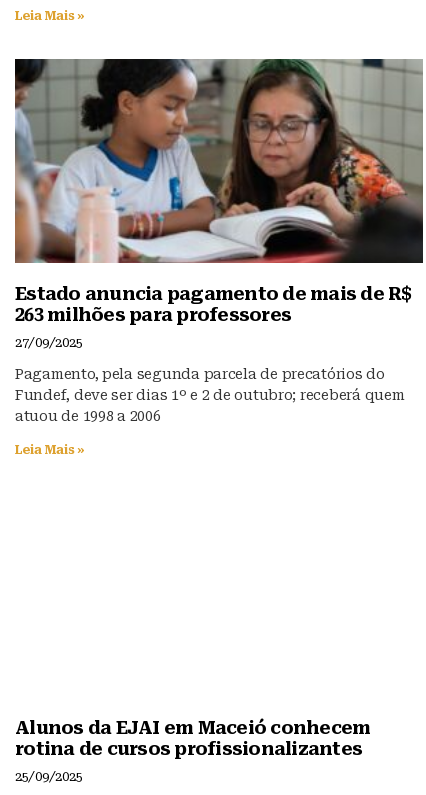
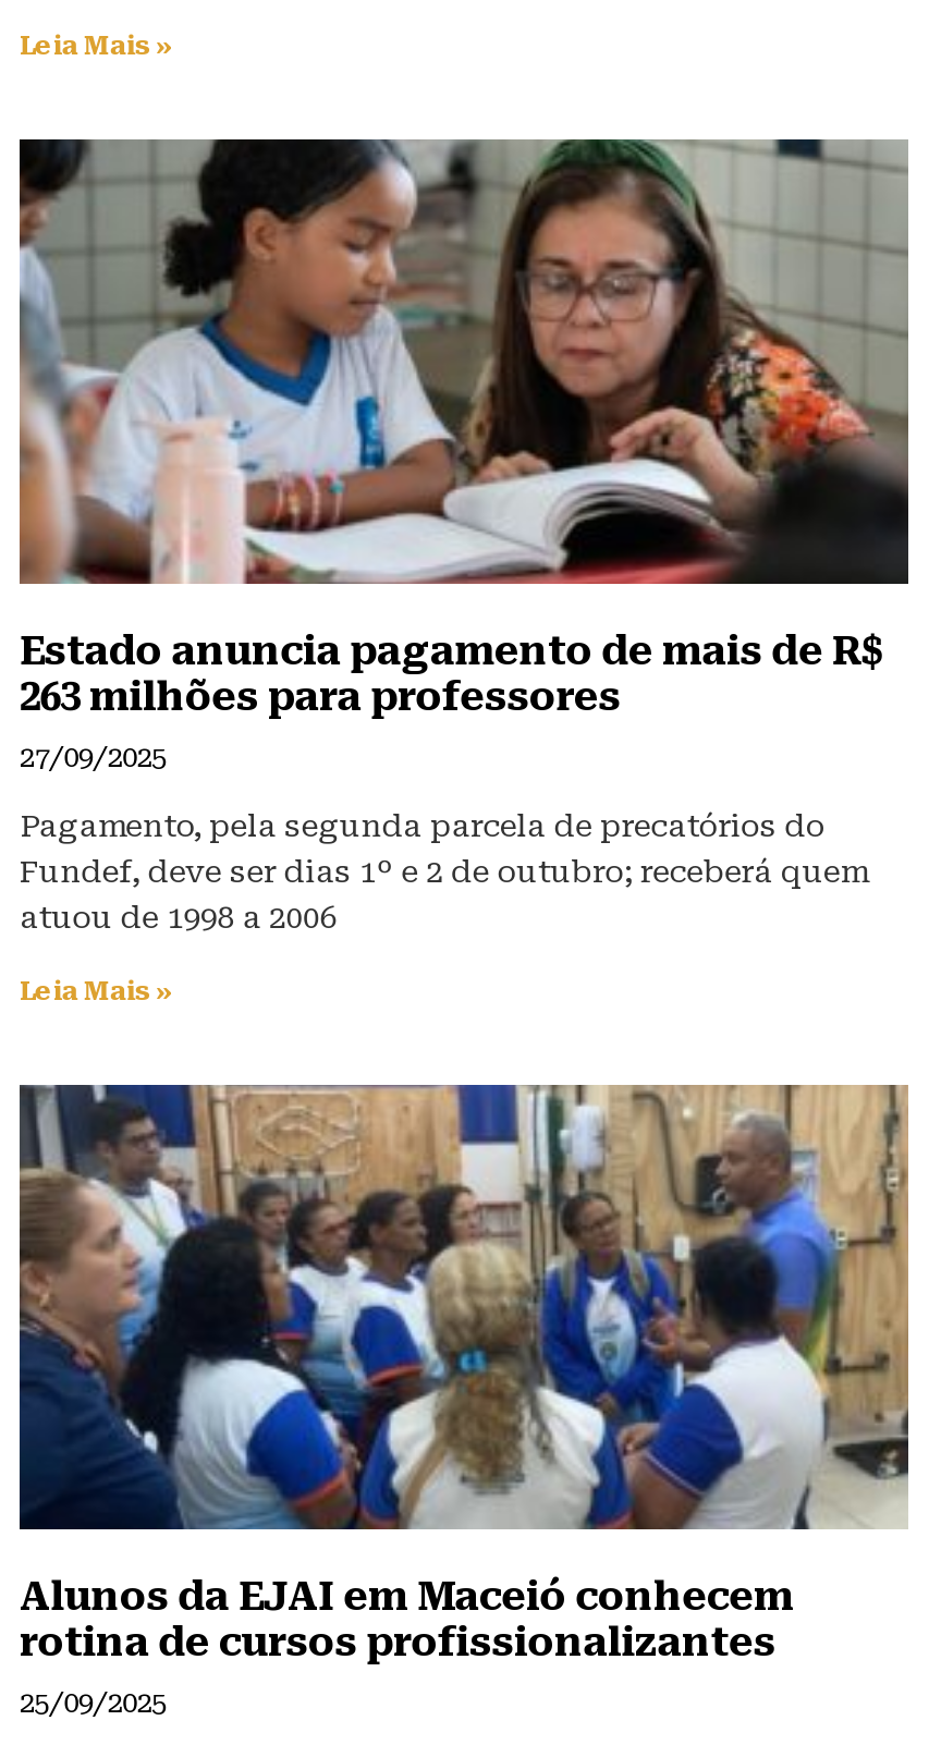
+ [image]
